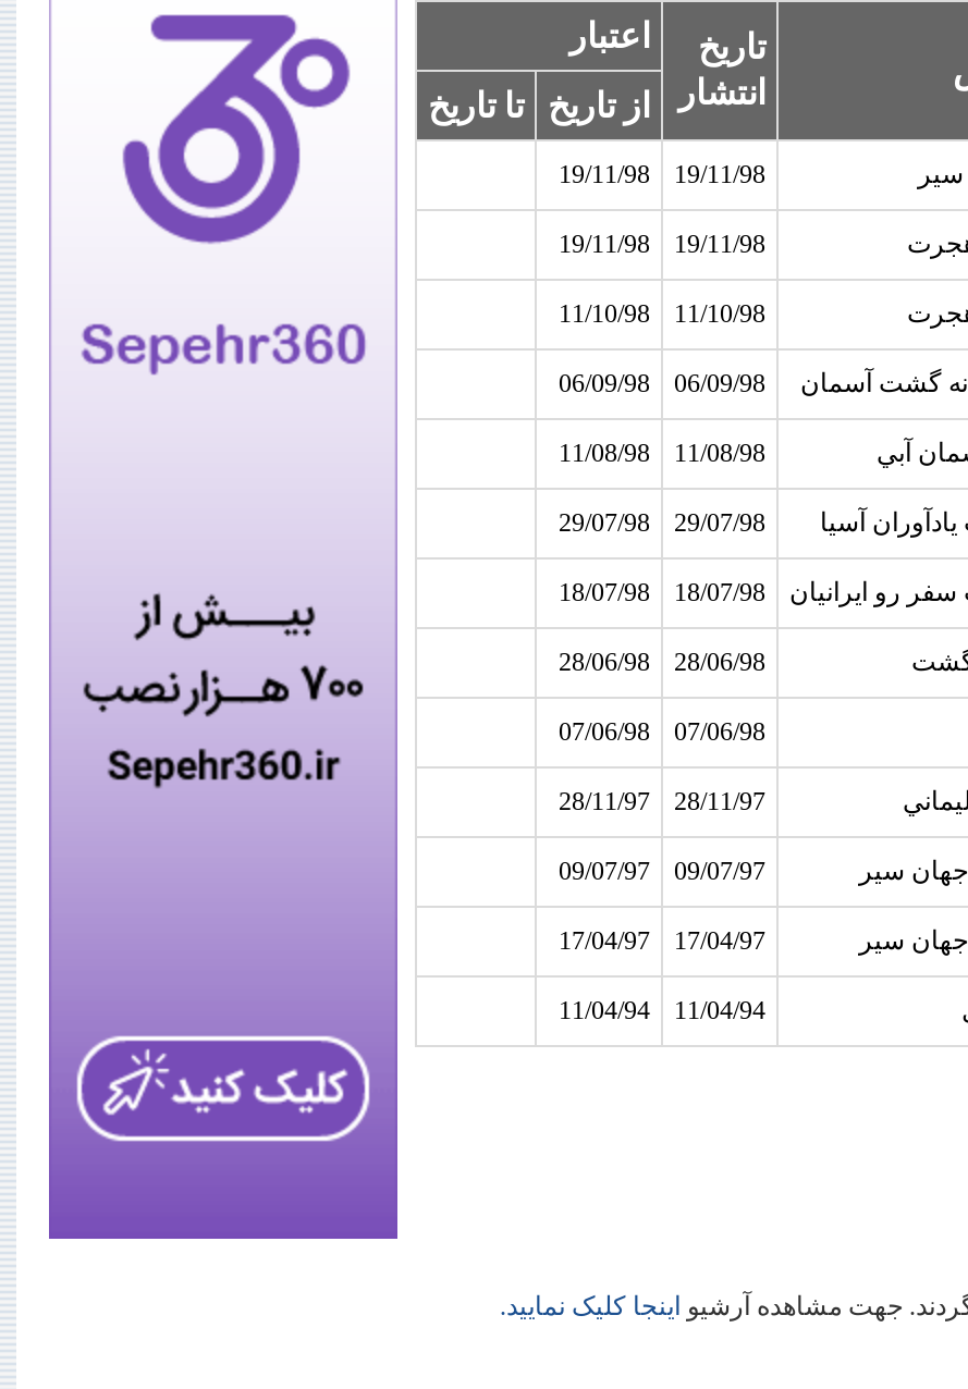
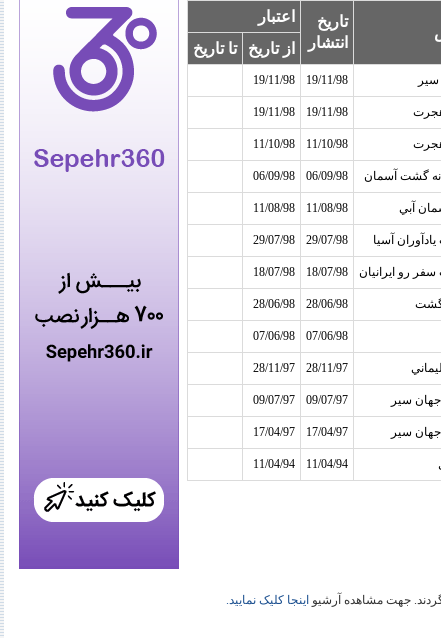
- [image]
+ [image]
